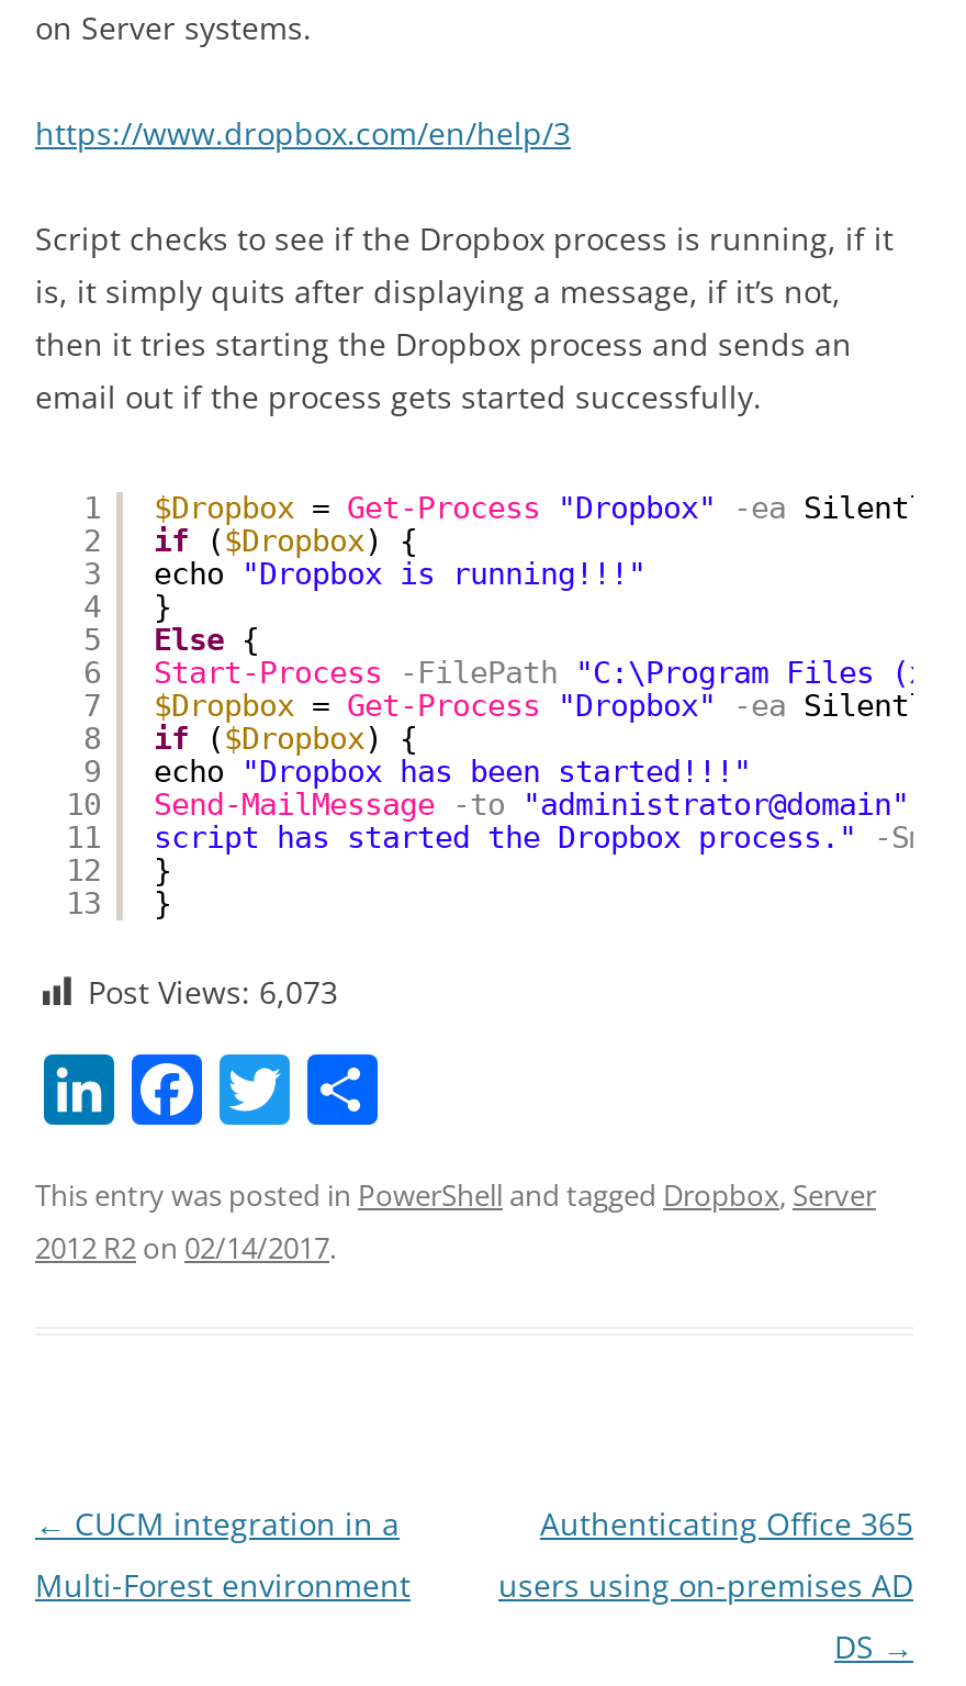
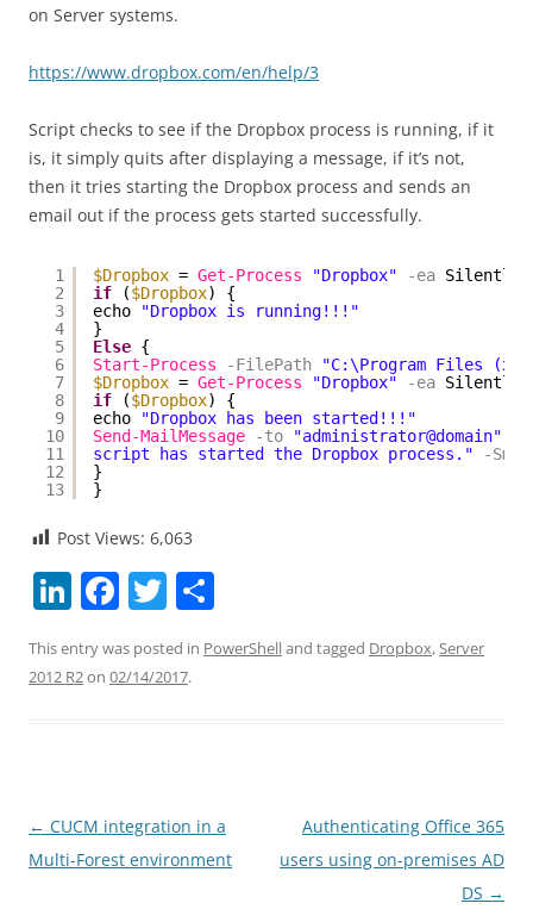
- Post Views: 6,073
+ Post Views: 6,063
